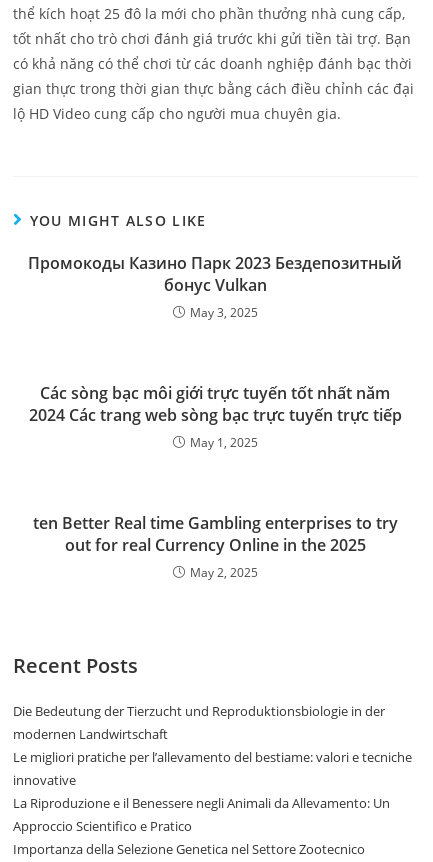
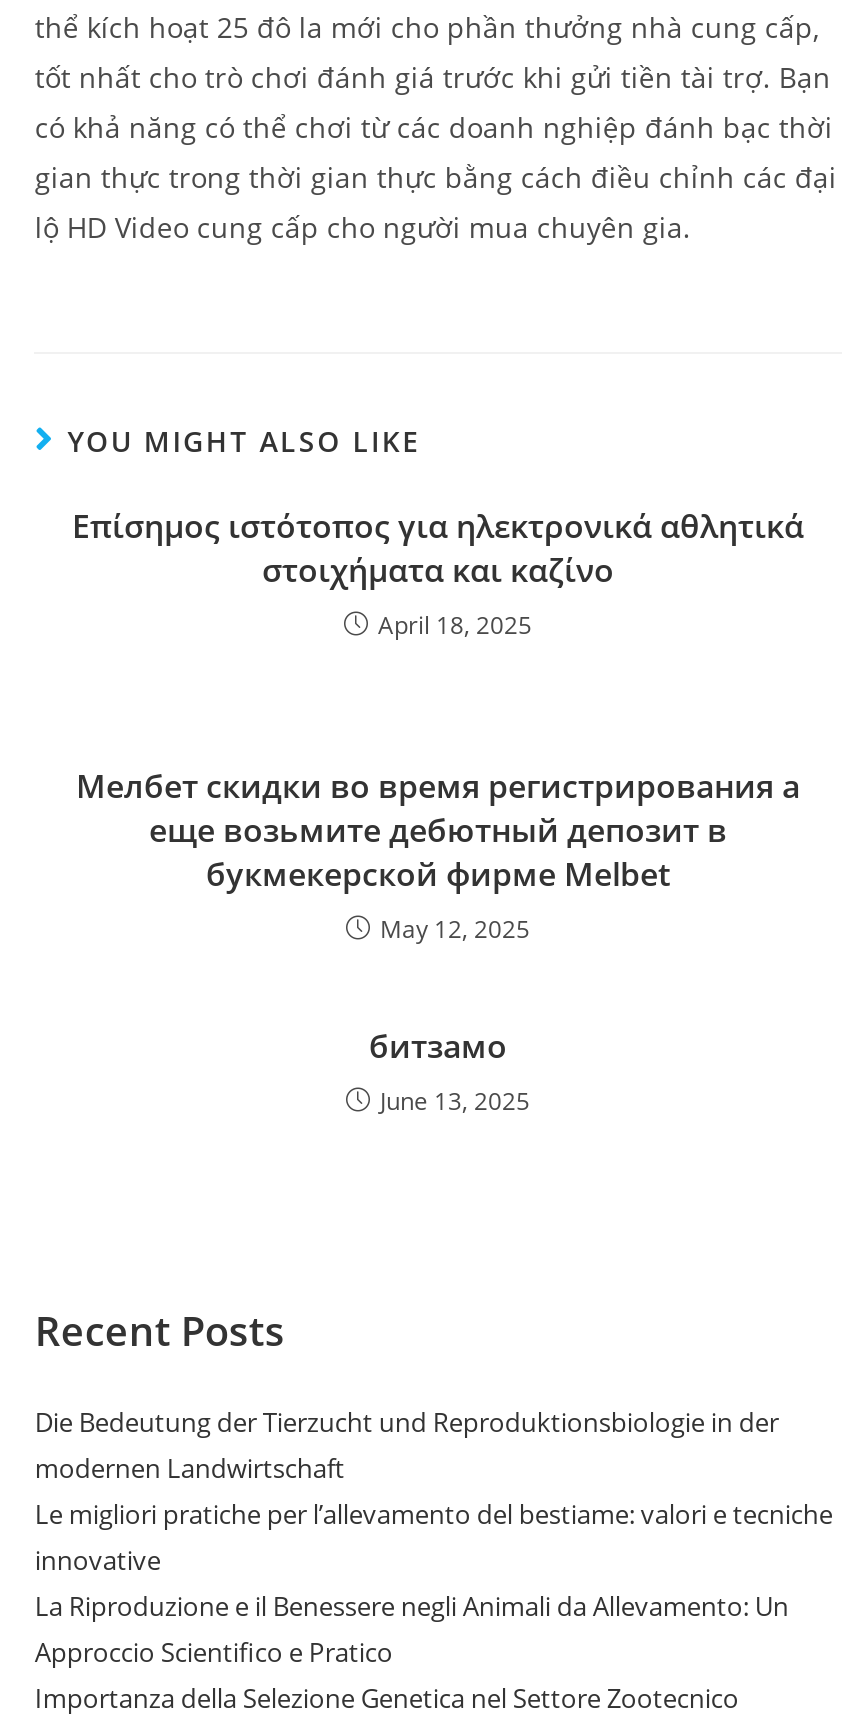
- Промокоды Казино Парк 2023 Бездепозитный
- бонус Vulkan
- May 3, 2025
+ Επίσημος ιστότοπος για ηλεκτρονικά αθλητικά
+ στοιχήματα και καζίνο
+ April 18, 2025

- Các sòng bạc môi giới trực tuyến tốt nhất năm
- 2024 Các trang web sòng bạc trực tuyến trực tiếp
- May 1, 2025
+ Мелбет скидки во время регистрирования а
+ еще возьмите дебютный депозит в
+ букмекерской фирме Melbet
+ May 12, 2025

- ten Better Real time Gambling enterprises to try
- out for real Currency Online in the 2025
- May 2, 2025
+ битзамо
+ June 13, 2025
